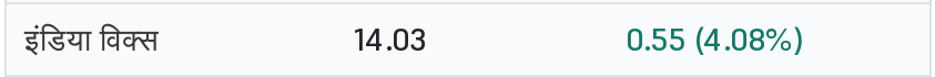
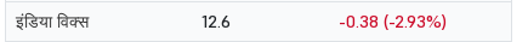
- 14.03
+ 12.6

- 0.55 (4.08%)
+ -0.38 (-2.93%)
